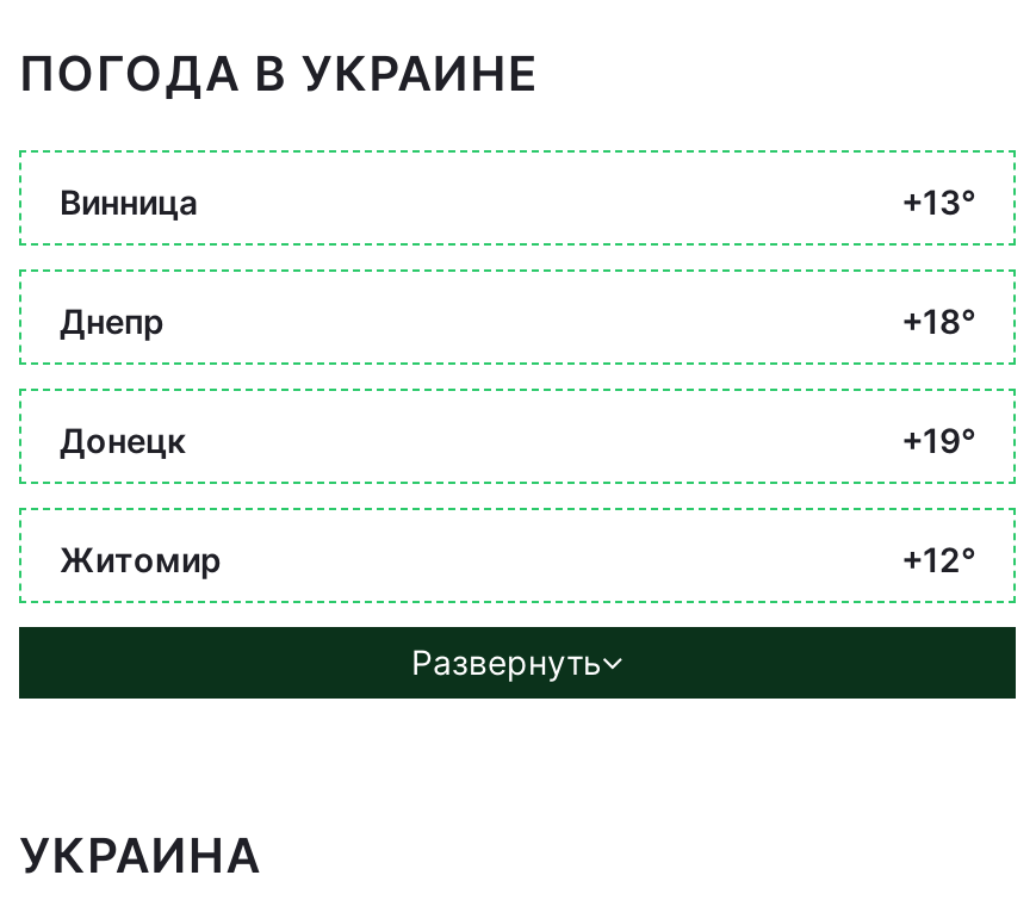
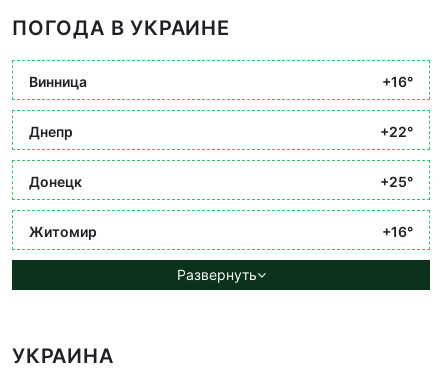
- +13°
+ +16°

- +18°
+ +22°

- +19°
+ +25°

- +12°
+ +16°
